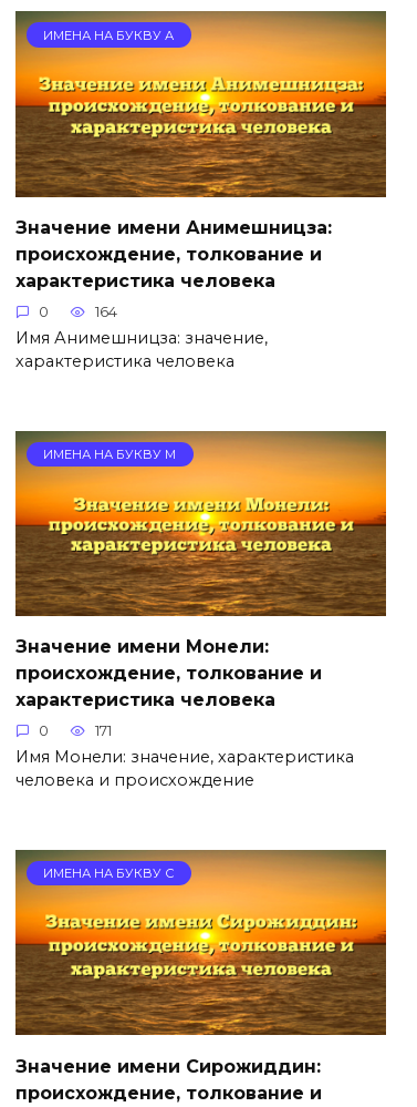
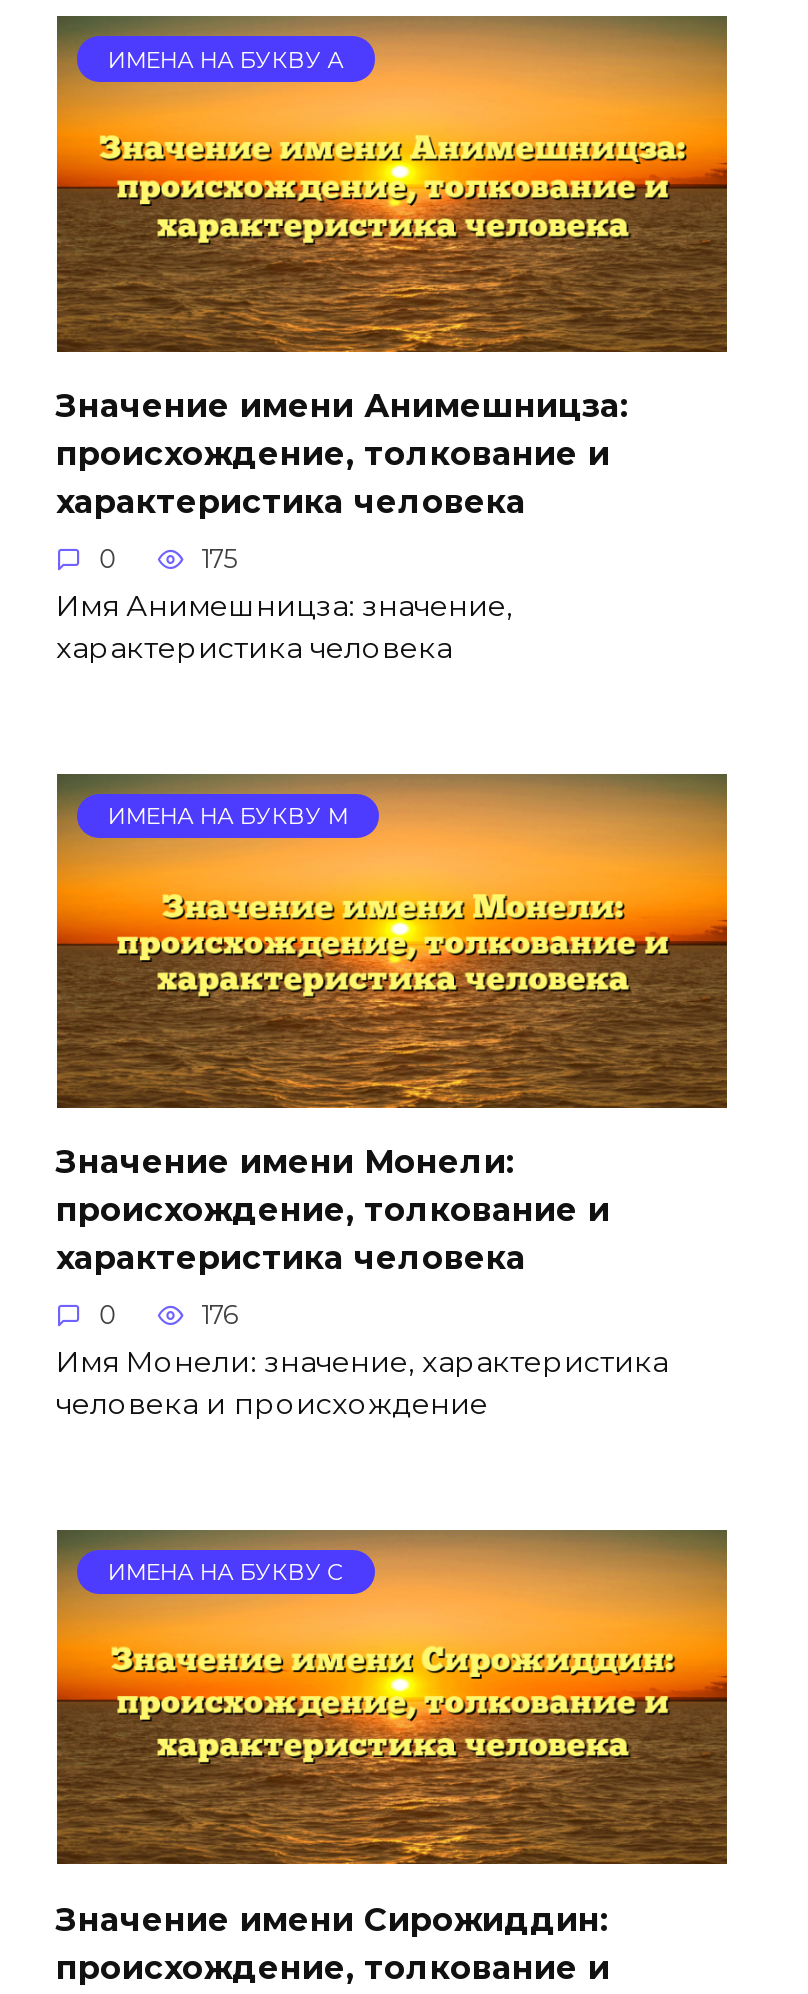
- 164
+ 175

- 171
+ 176
